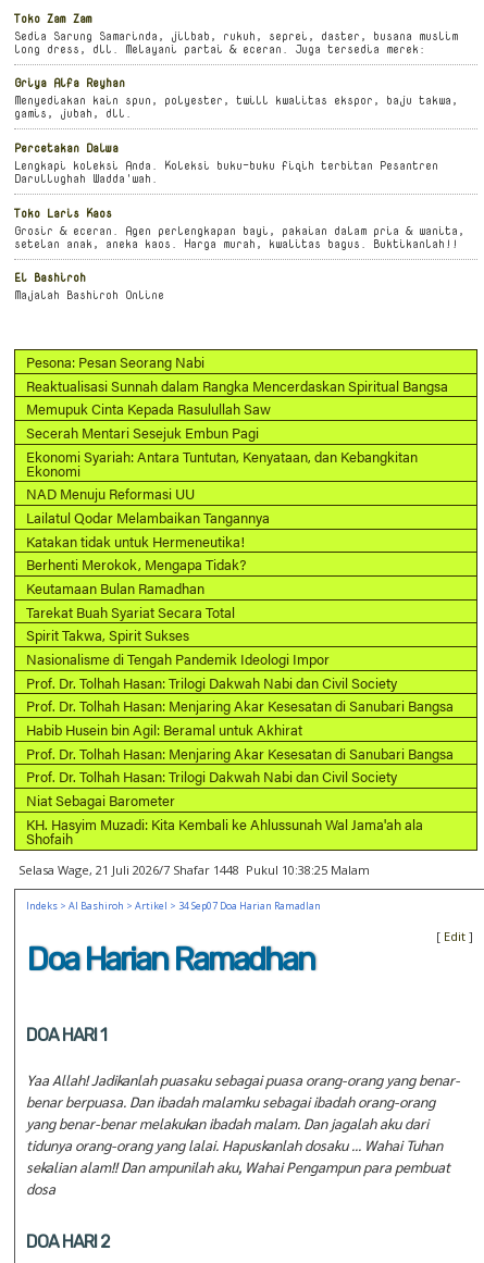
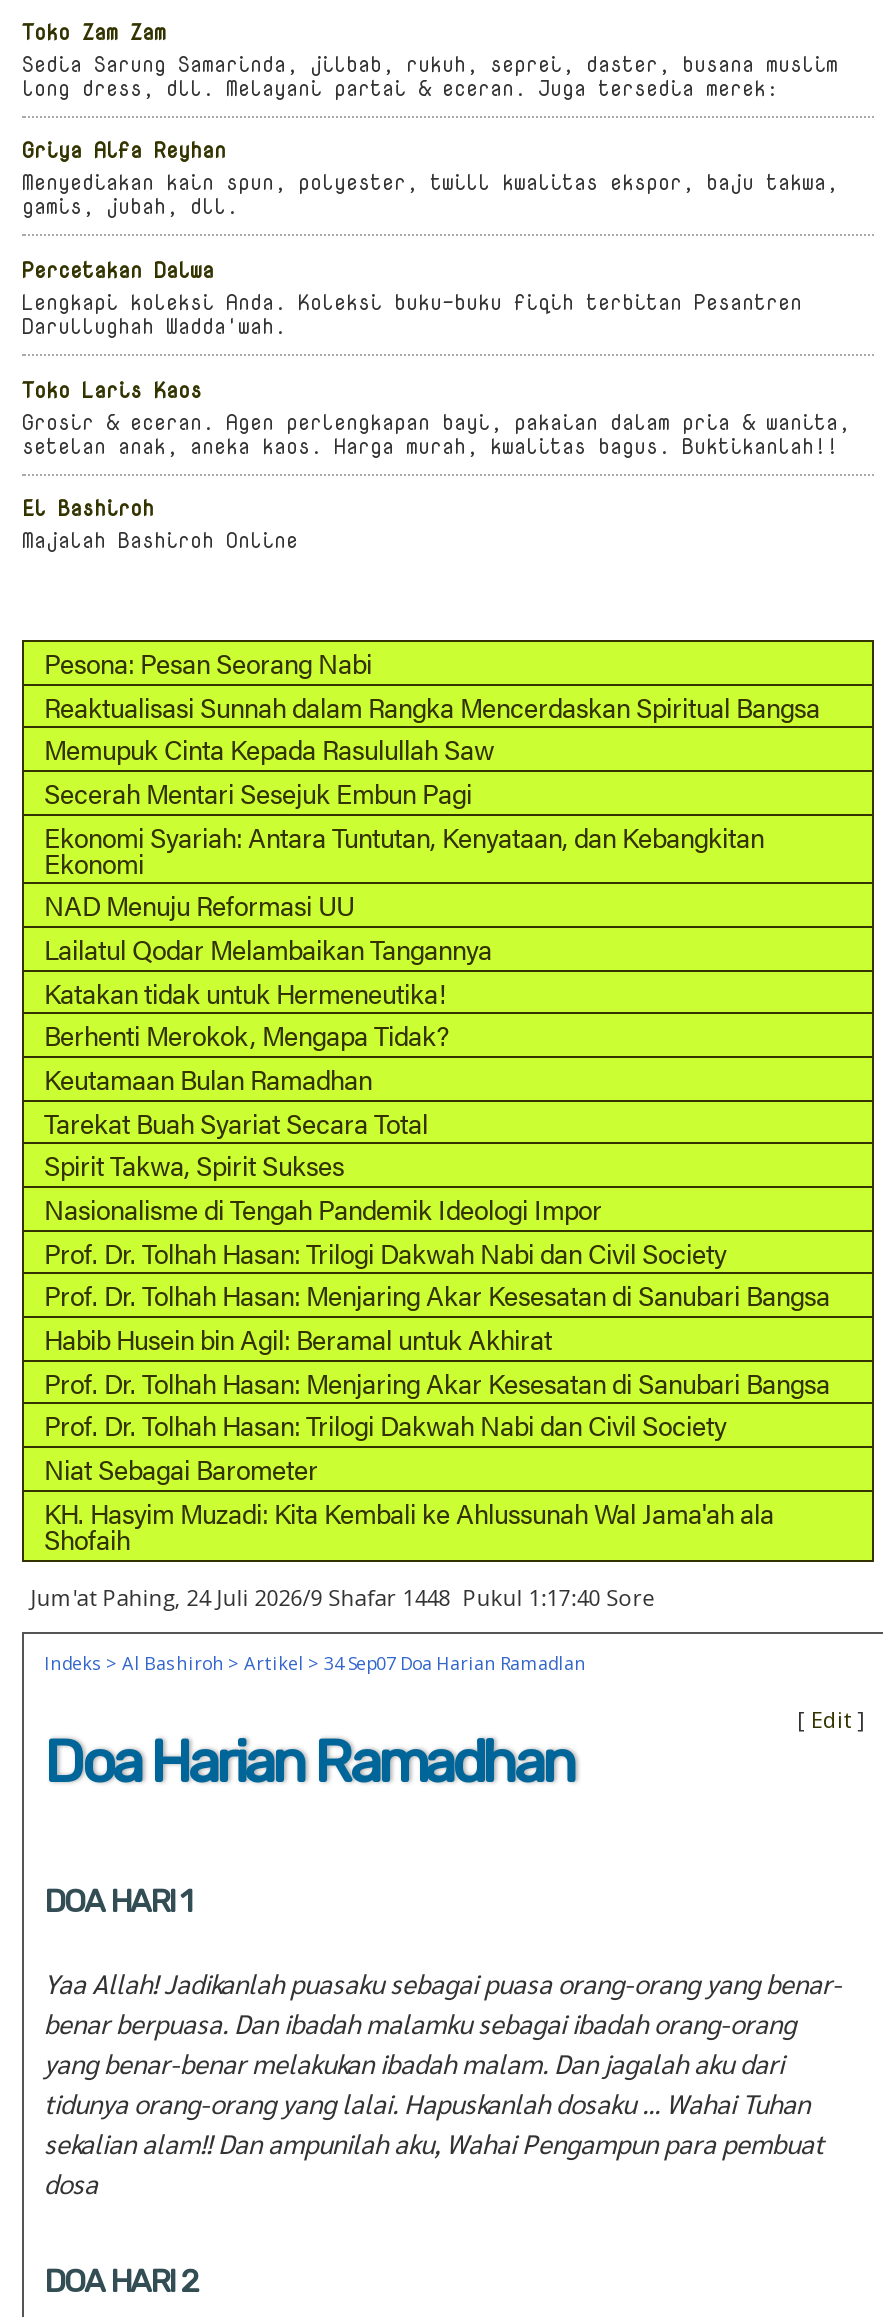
- Selasa Wage, 21 Juli 2026/7 Shafar 1448 Pukul 10:38:25 Malam
+ Jum'at Pahing, 24 Juli 2026/9 Shafar 1448 Pukul 1:17:40 Sore
